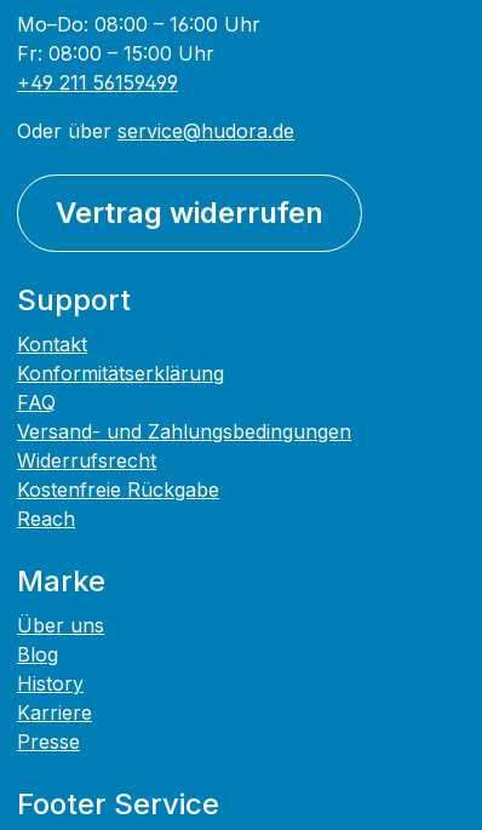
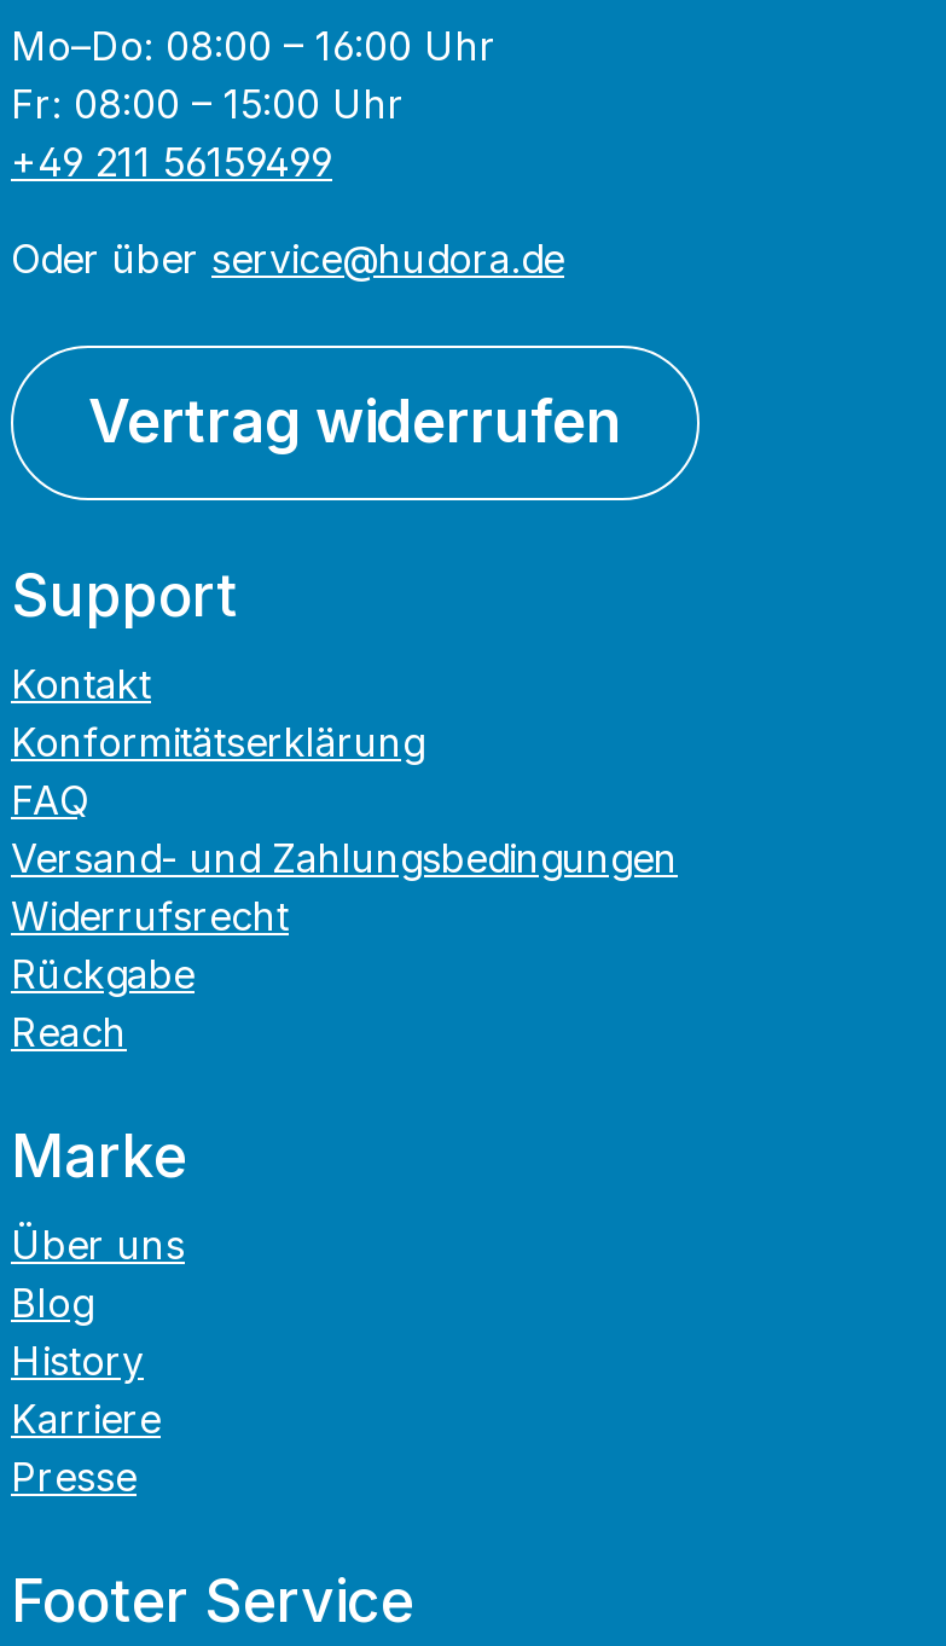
- Kostenfreie Rückgabe
+ Rückgabe
